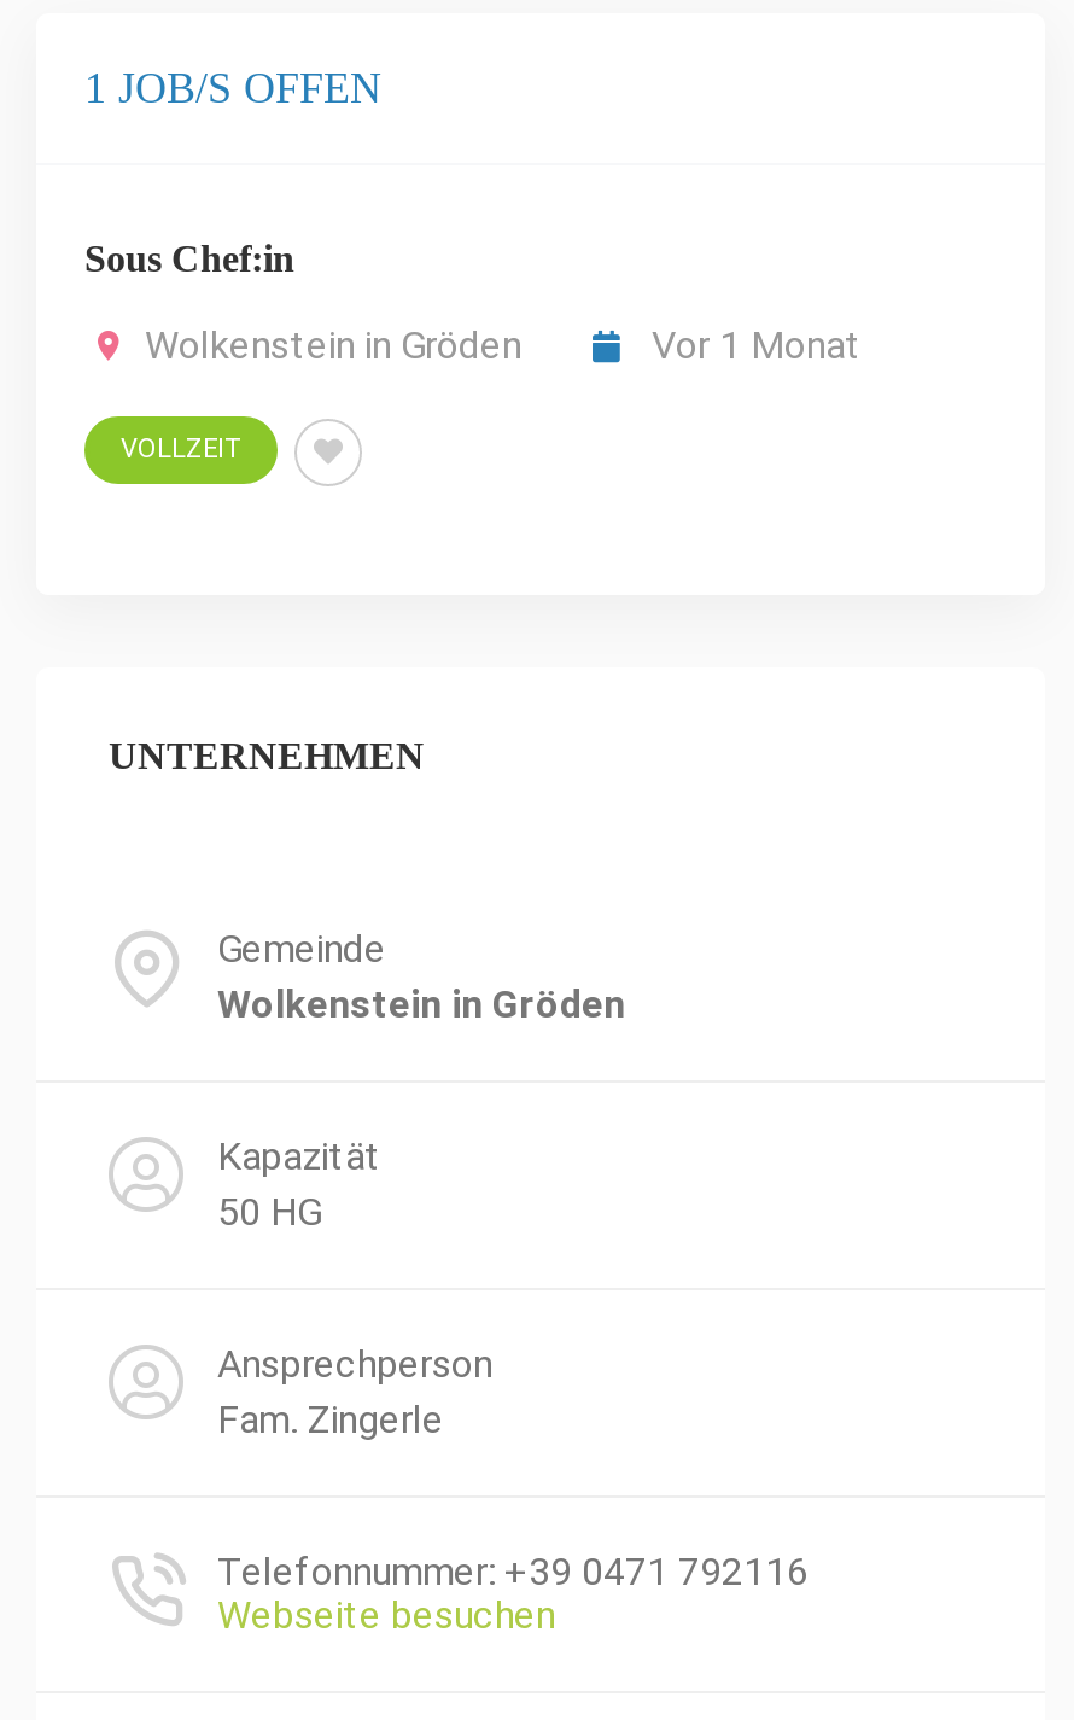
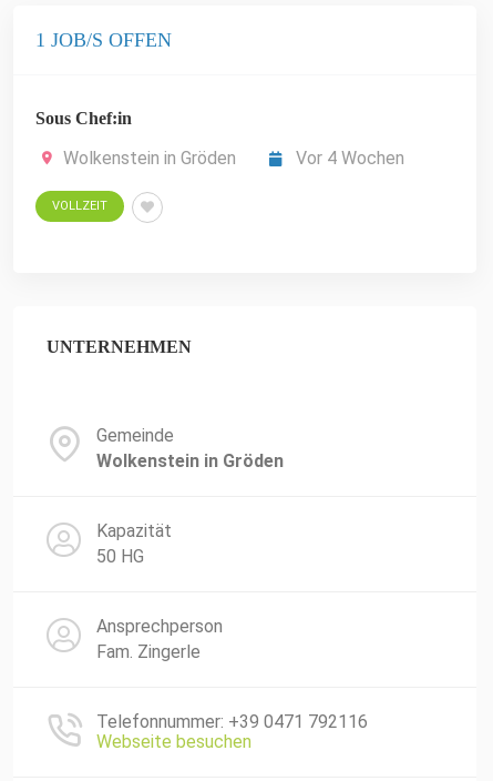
- Vor 1 Monat
+ Vor 4 Wochen
